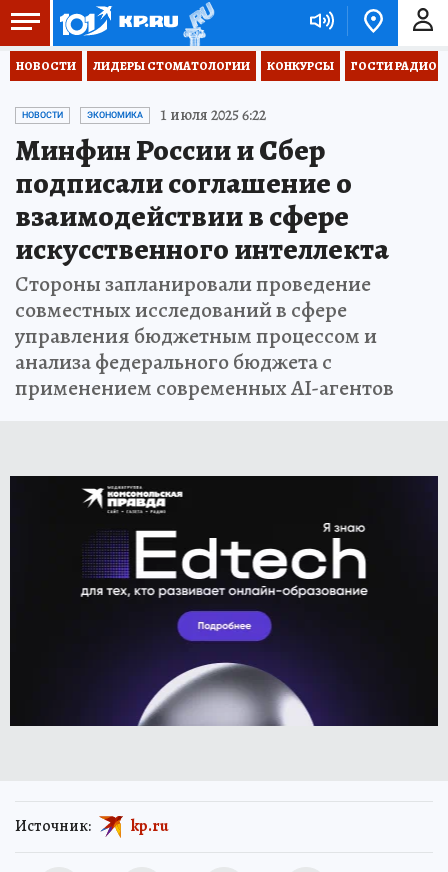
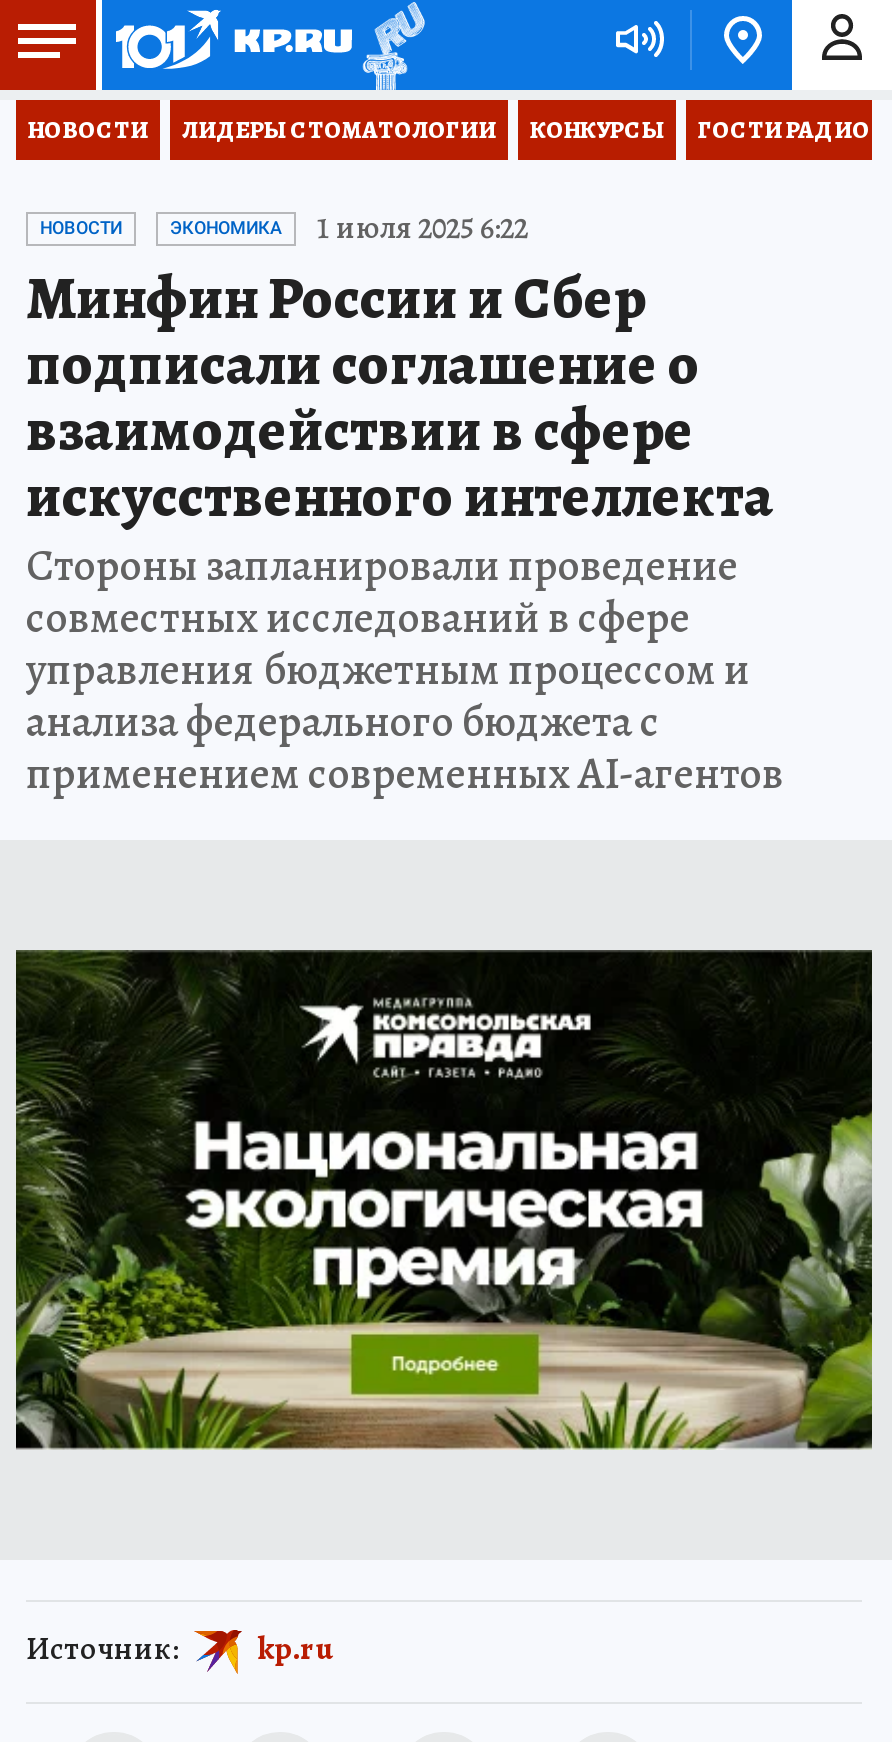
- [image]
+ [image]
